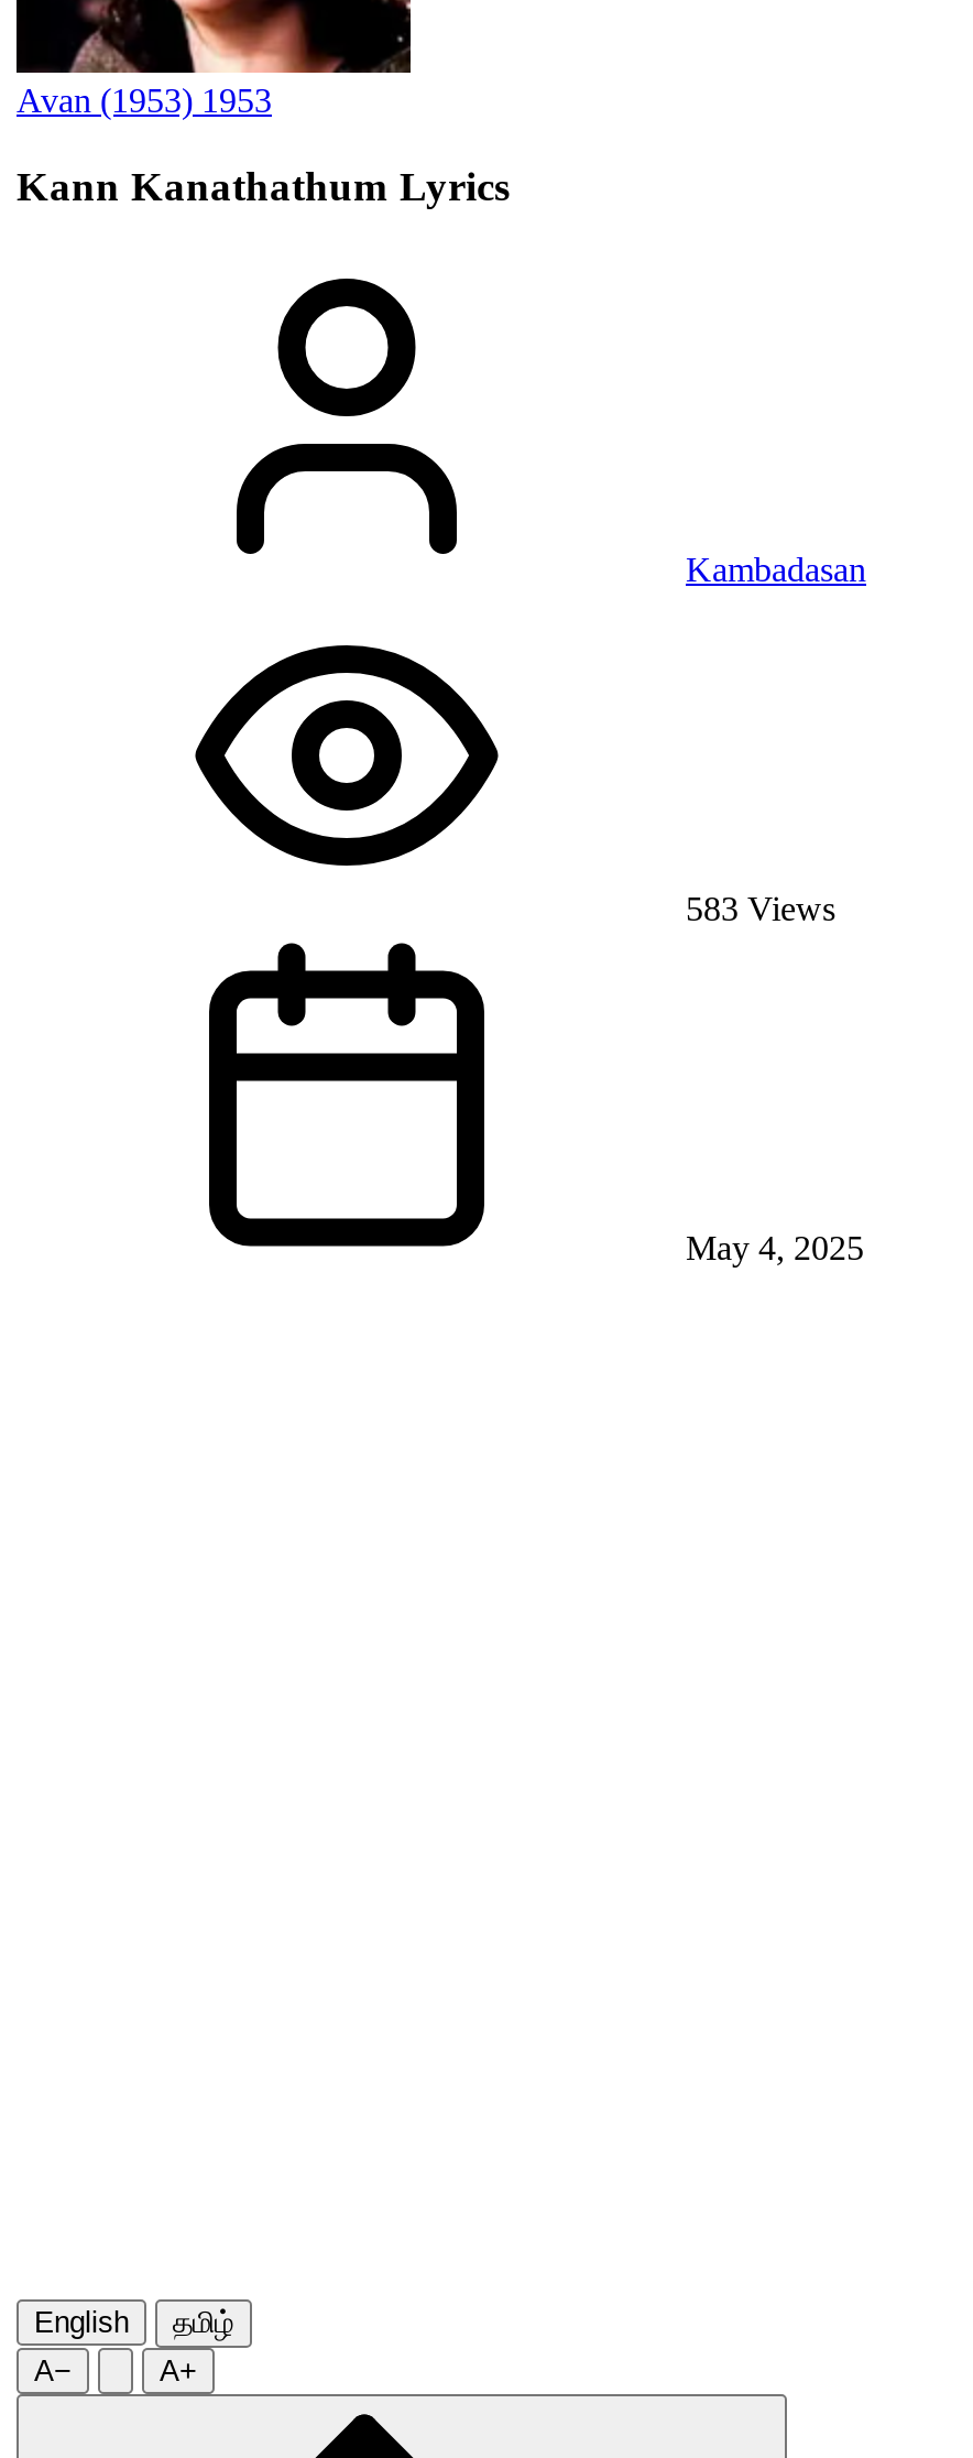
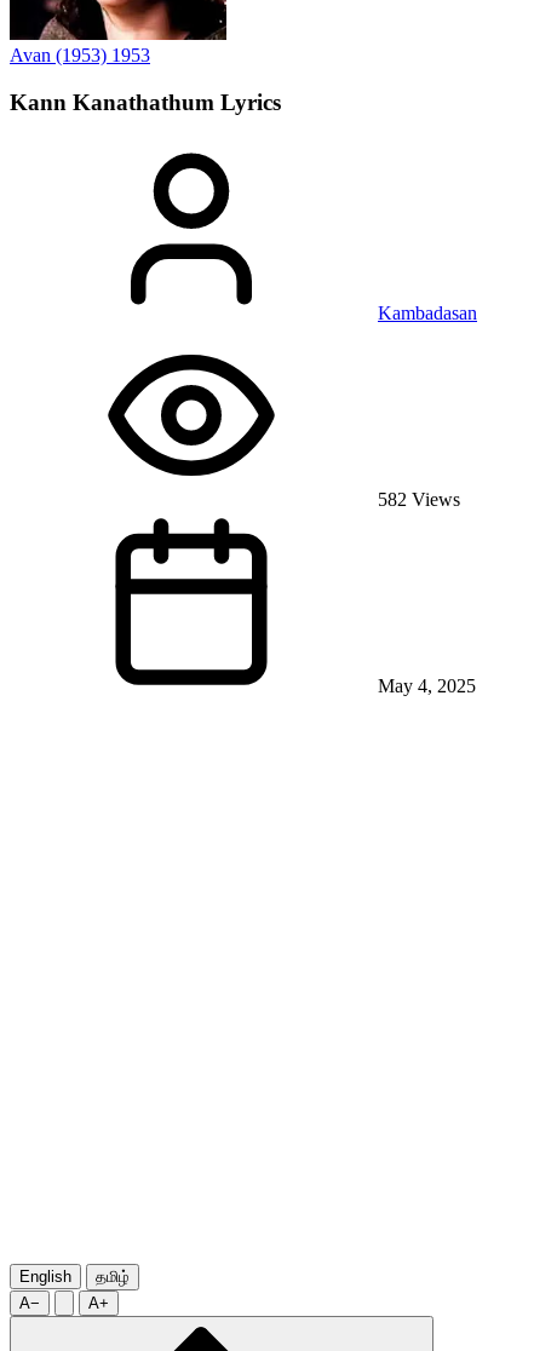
- 583 Views
+ 582 Views
